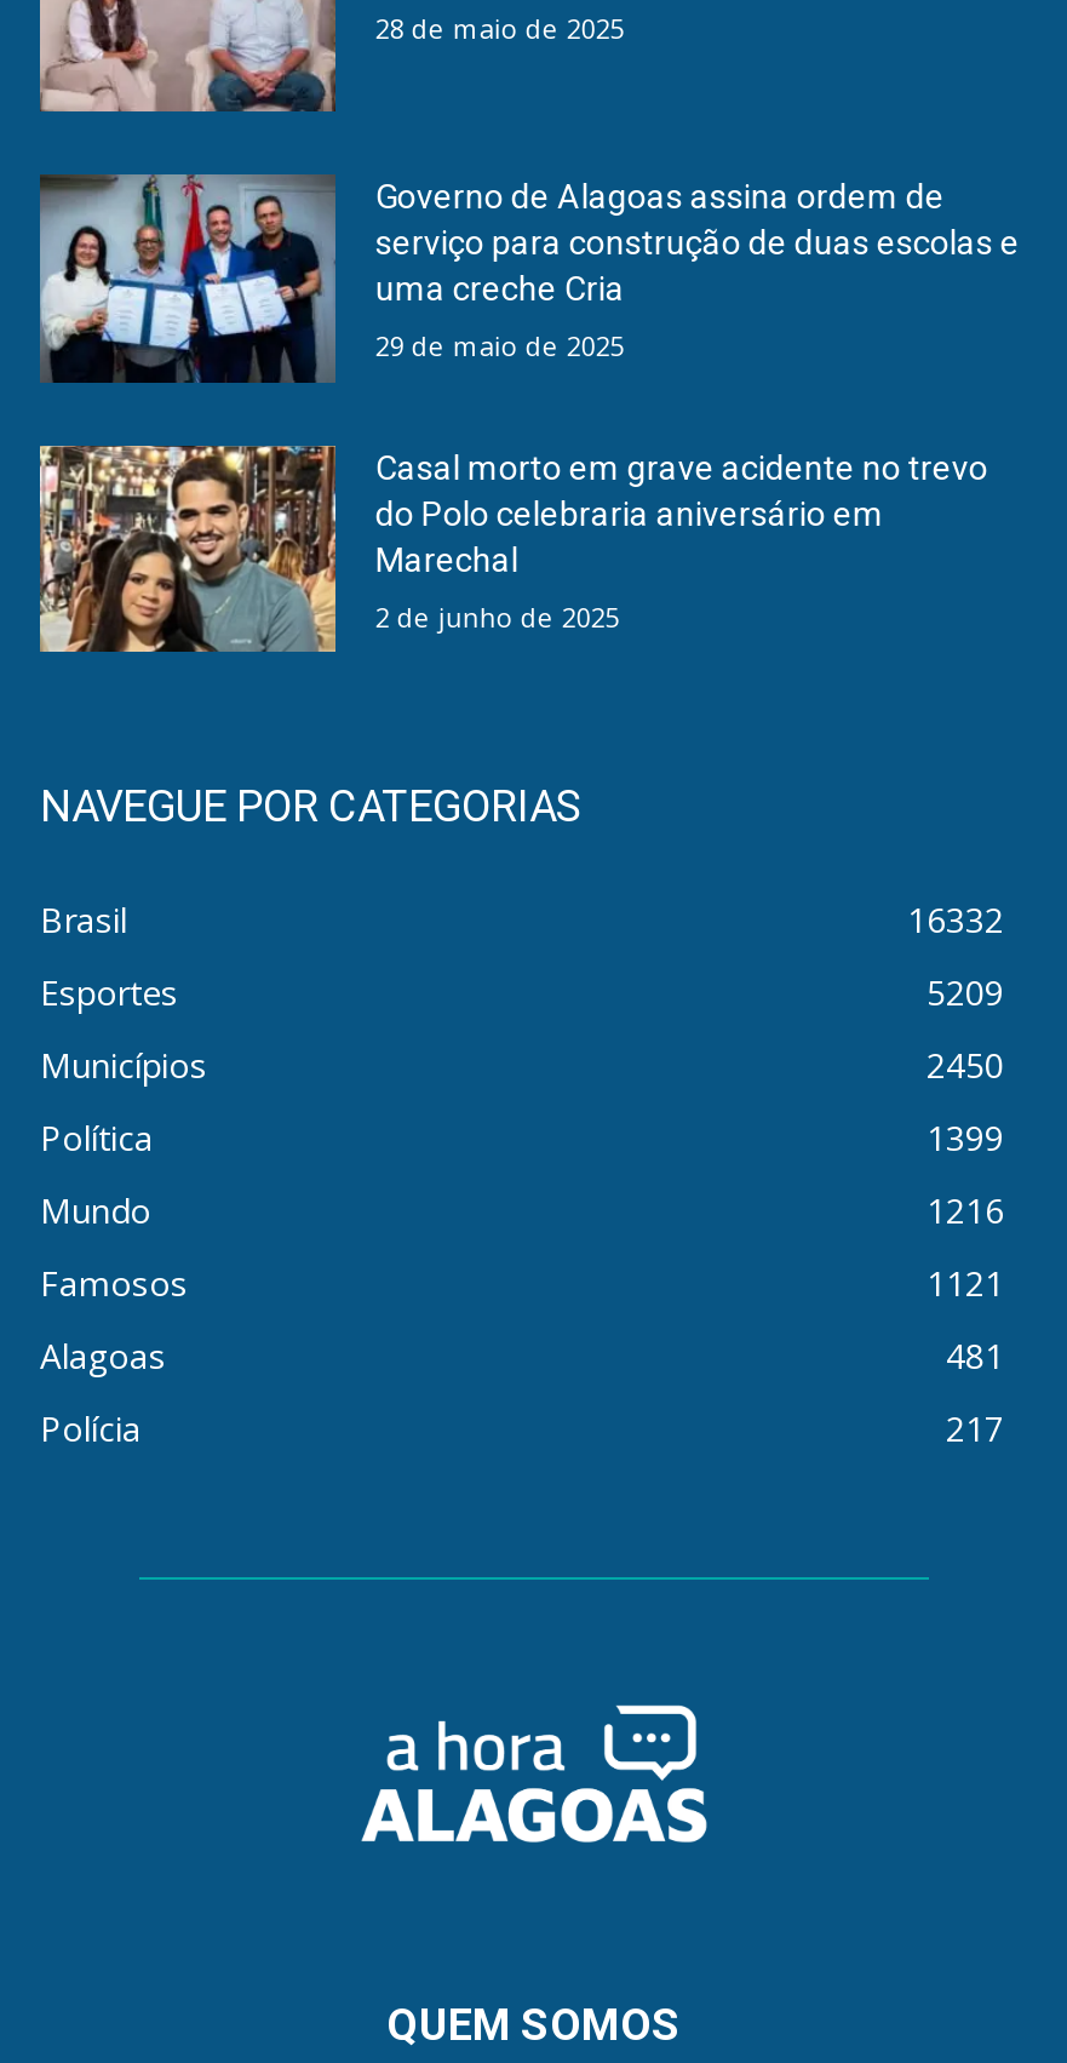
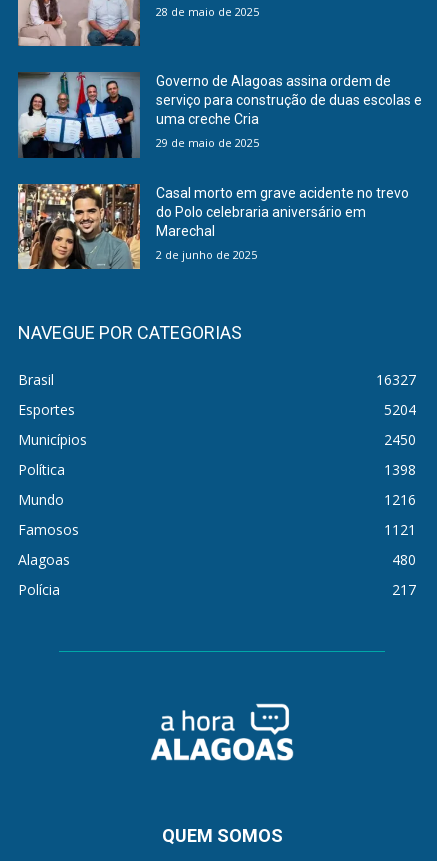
- 16332
+ 16327

- 5209
+ 5204

- 1399
+ 1398

- 481
+ 480
